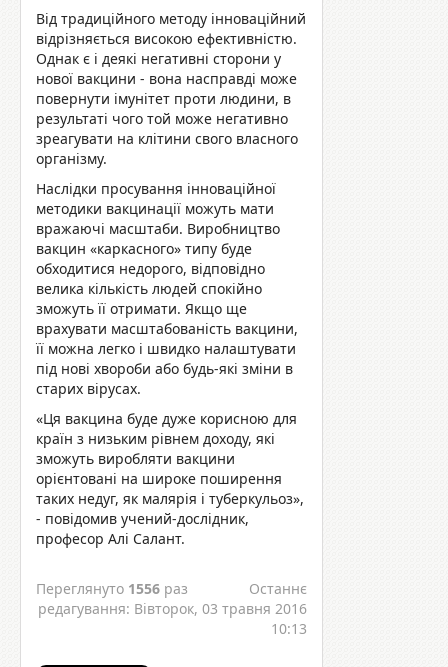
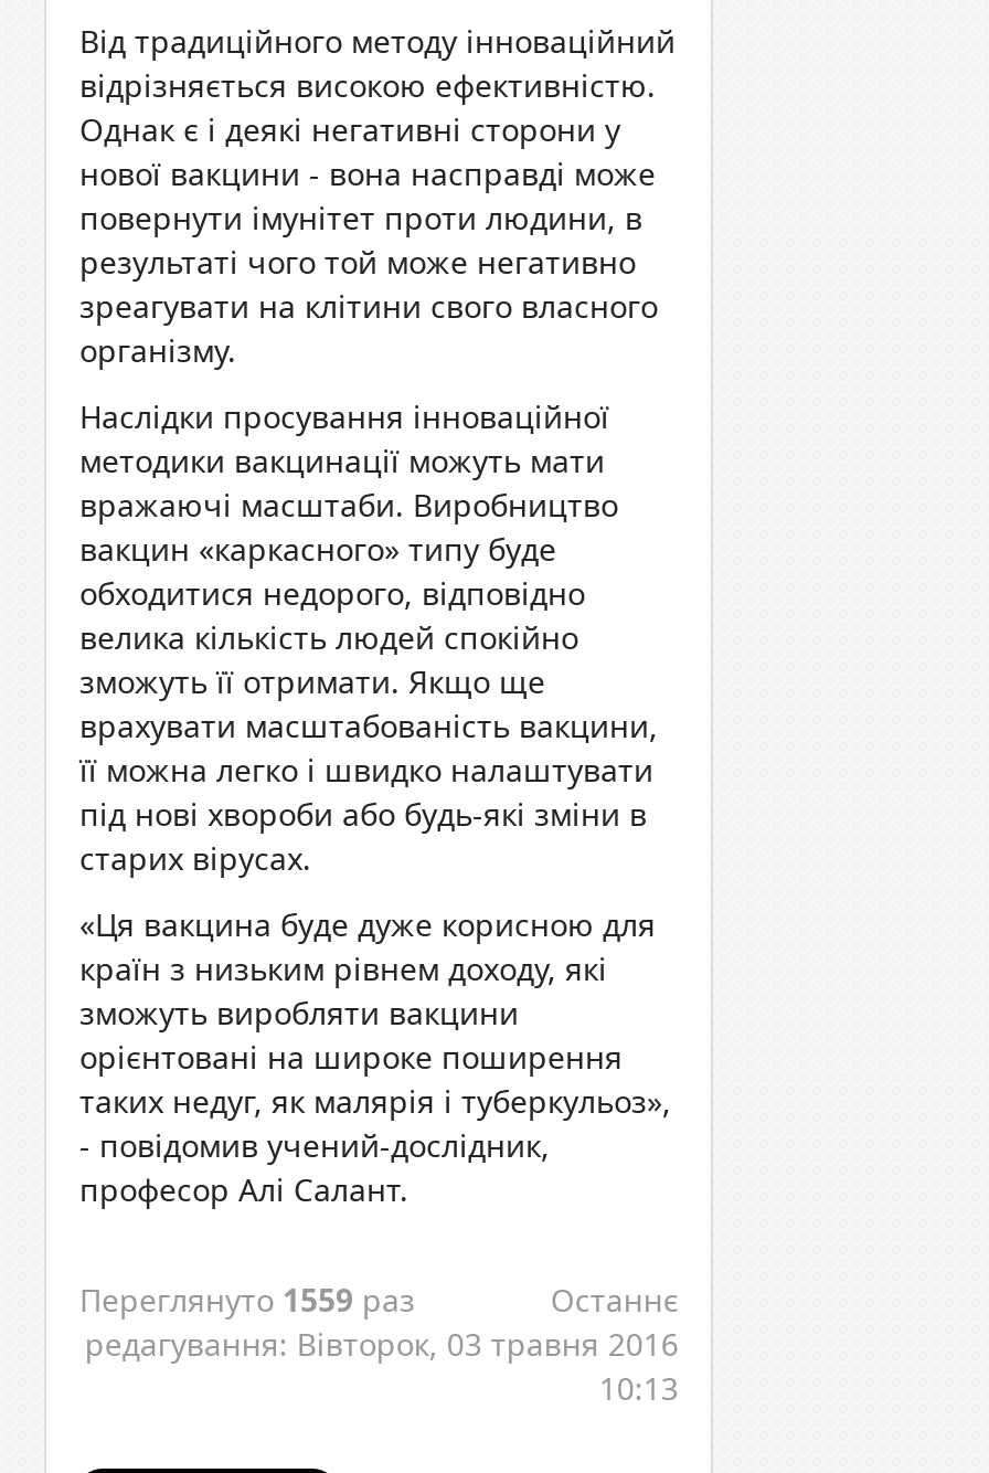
- Переглянуто 1556 раз
+ Переглянуто 1559 раз
